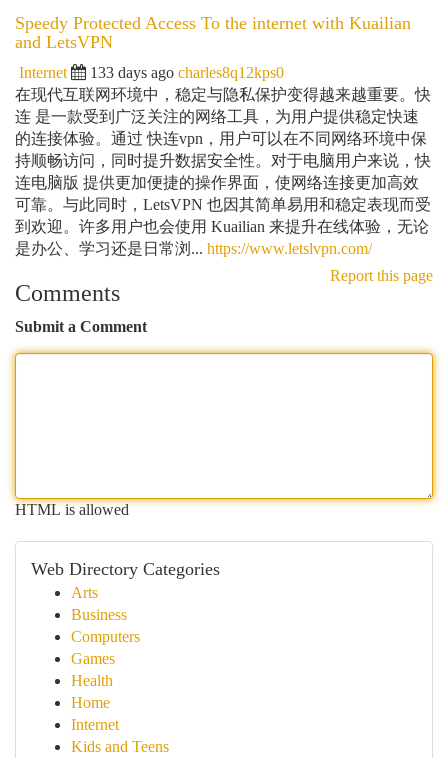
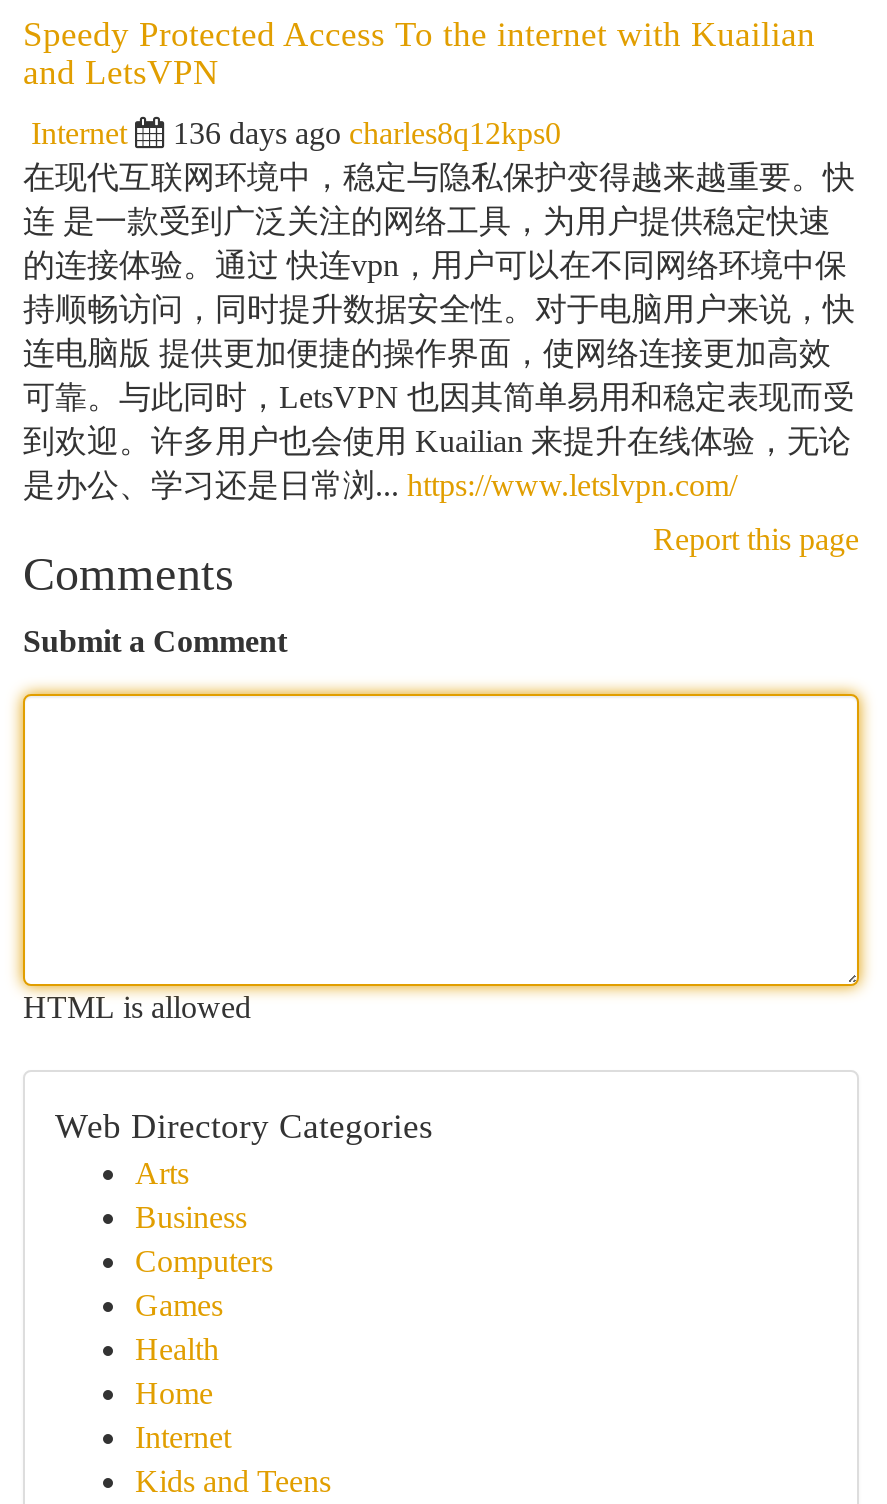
- 133 days ago charles8q12kps0
+ 136 days ago charles8q12kps0
